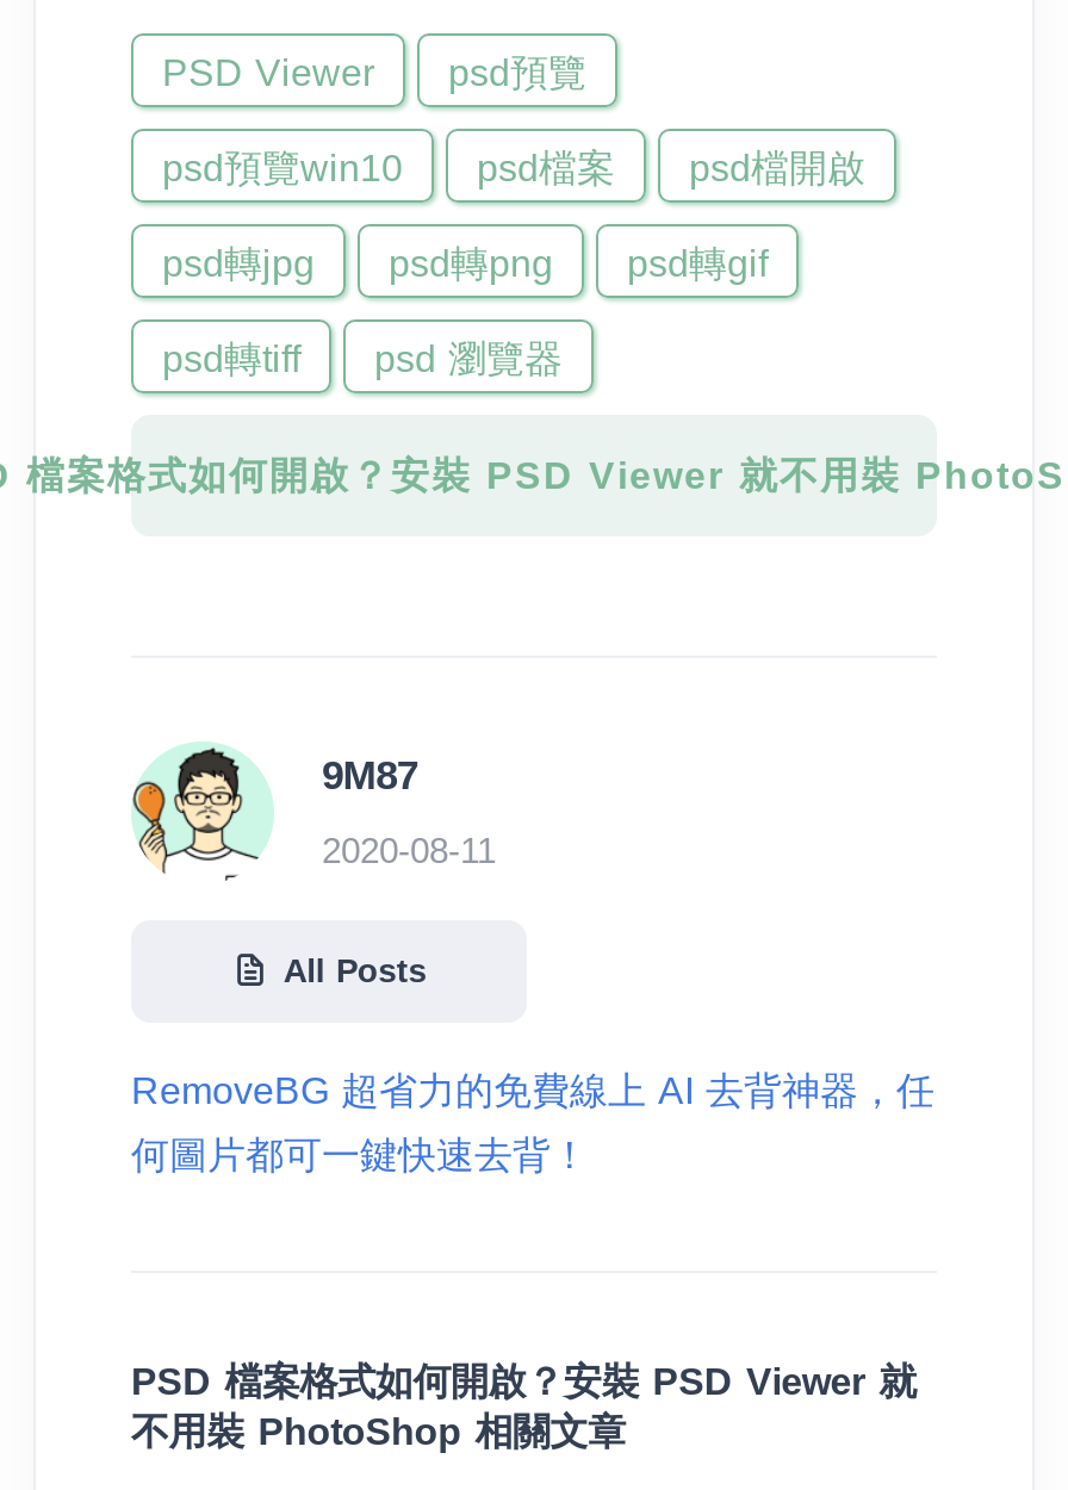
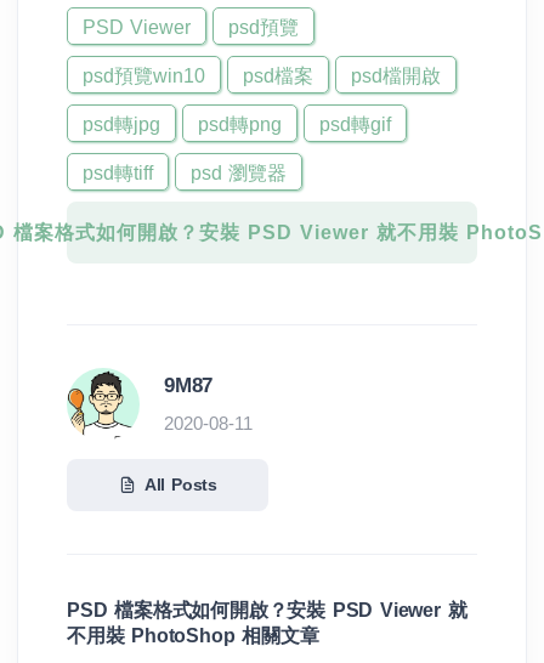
- RemoveBG 超省力的免費線上 AI 去背神器，任
- 何圖片都可一鍵快速去背！
